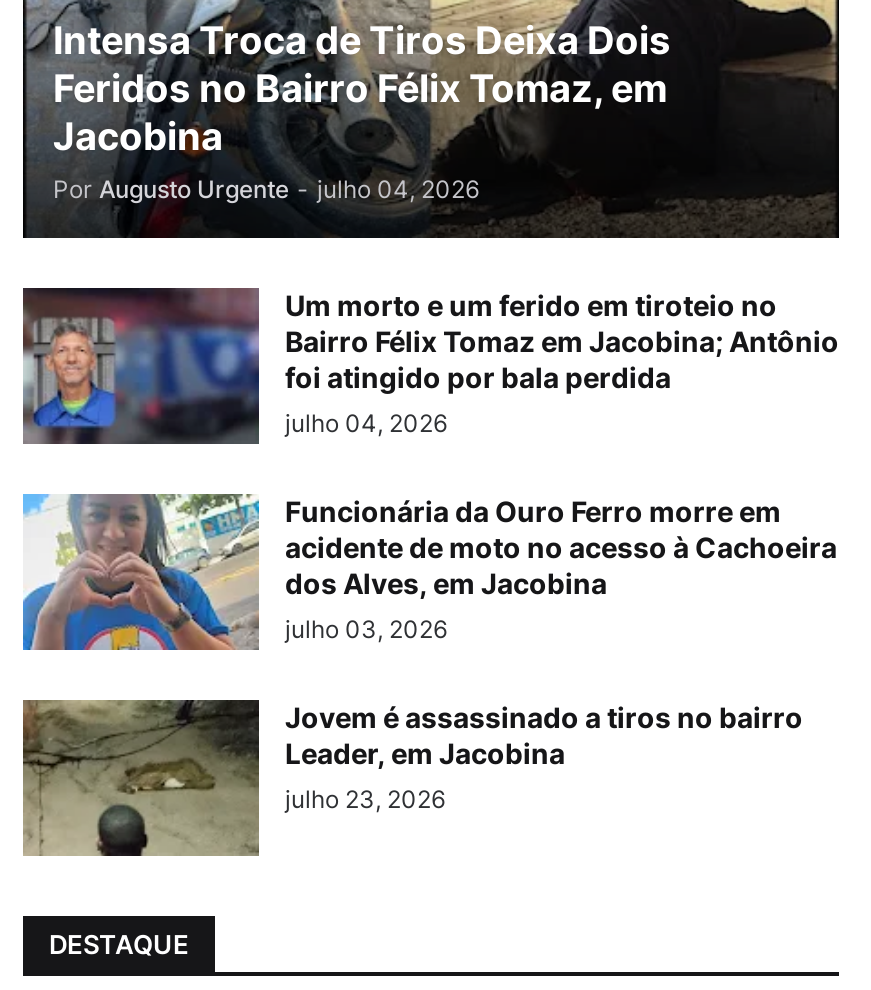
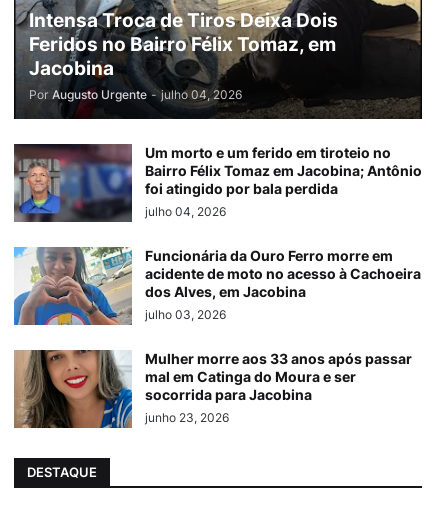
- [image]
- Jovem é assassinado a tiros no bairro
- Leader, em Jacobina
- julho 23, 2026
+ [image]
+ Mulher morre aos 33 anos após passar
+ mal em Catinga do Moura e ser
+ socorrida para Jacobina
+ junho 23, 2026
